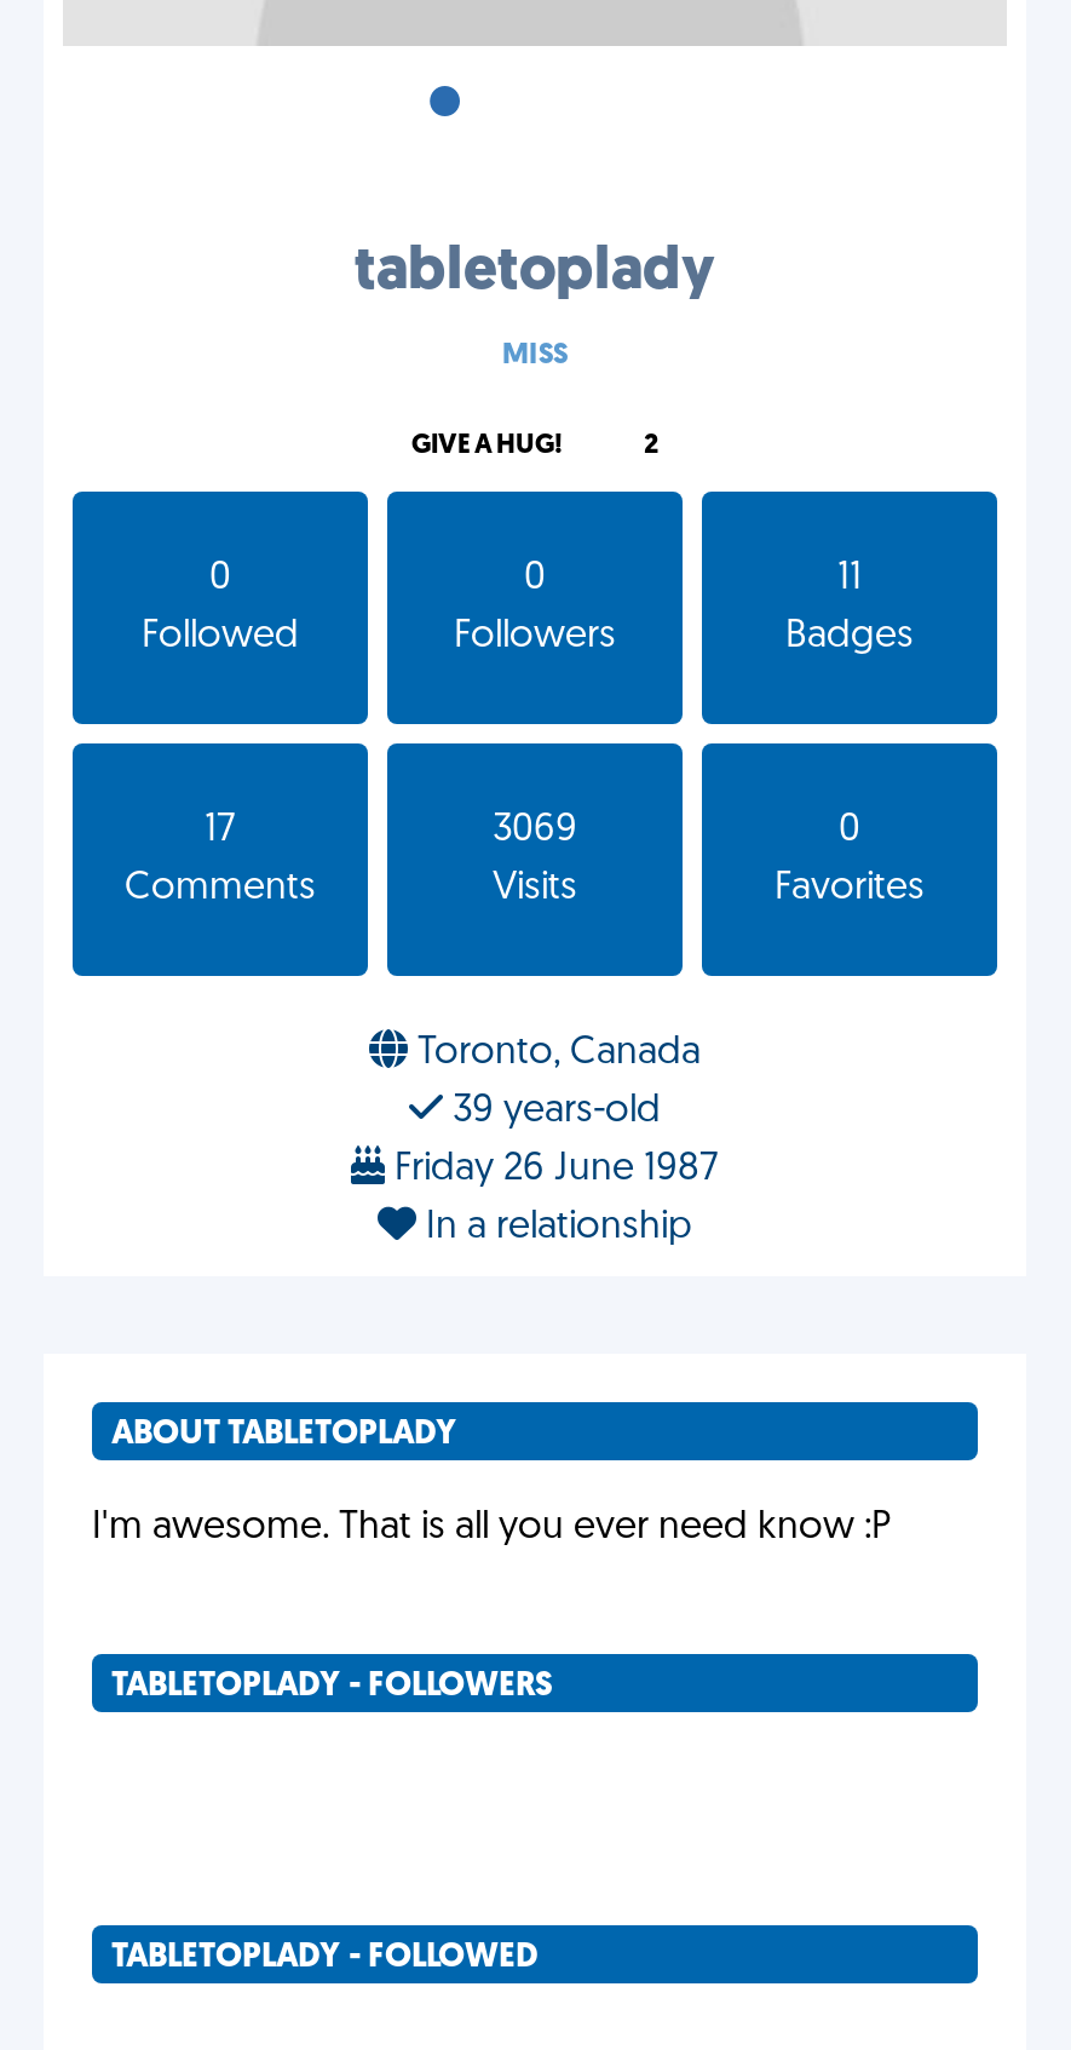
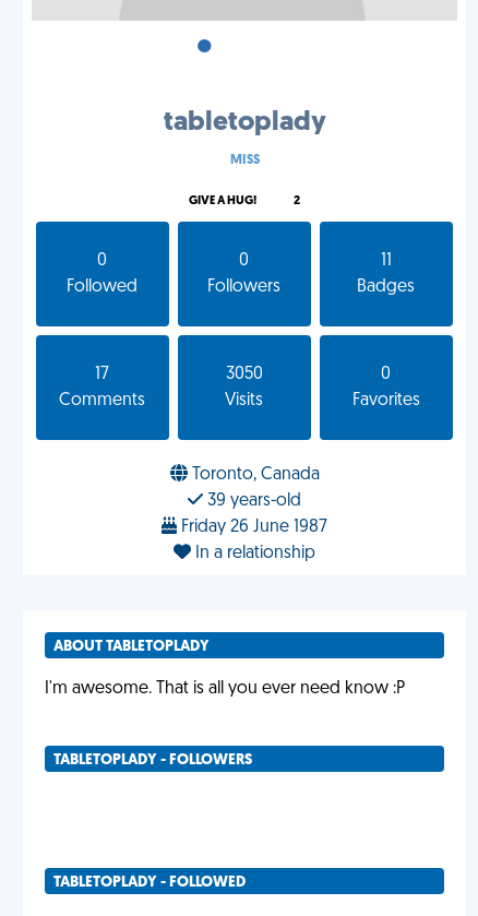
- 3069
+ 3050
